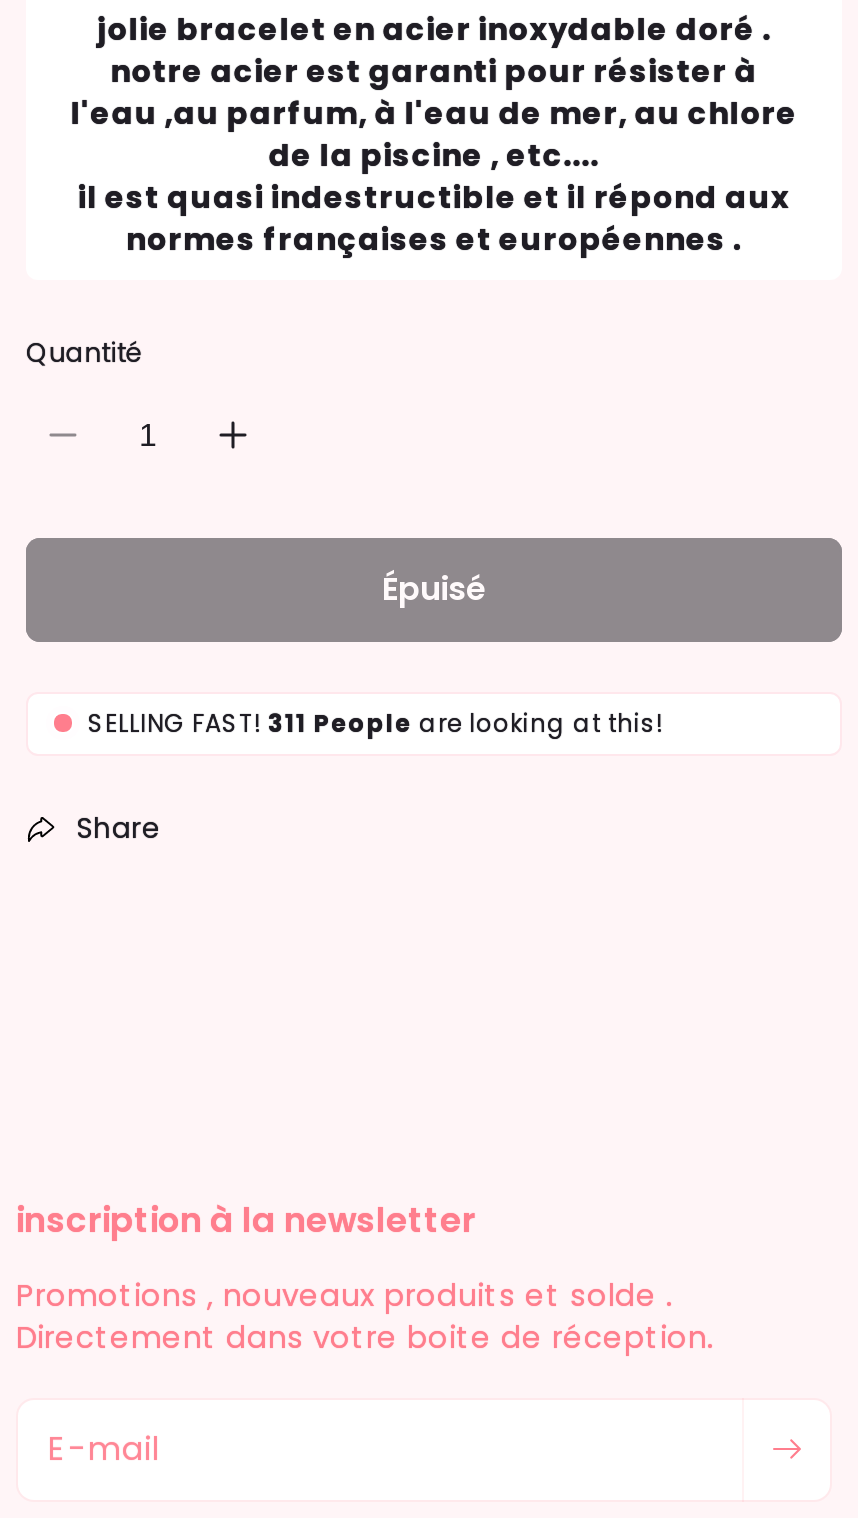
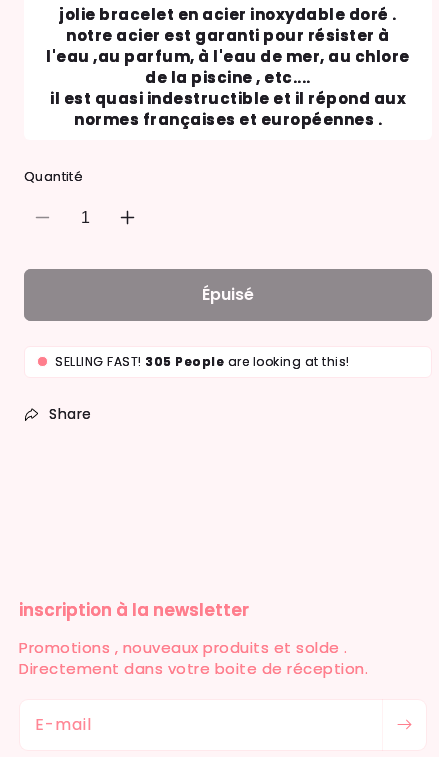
- SELLING FAST! 311 People are looking at this!
+ SELLING FAST! 305 People are looking at this!
